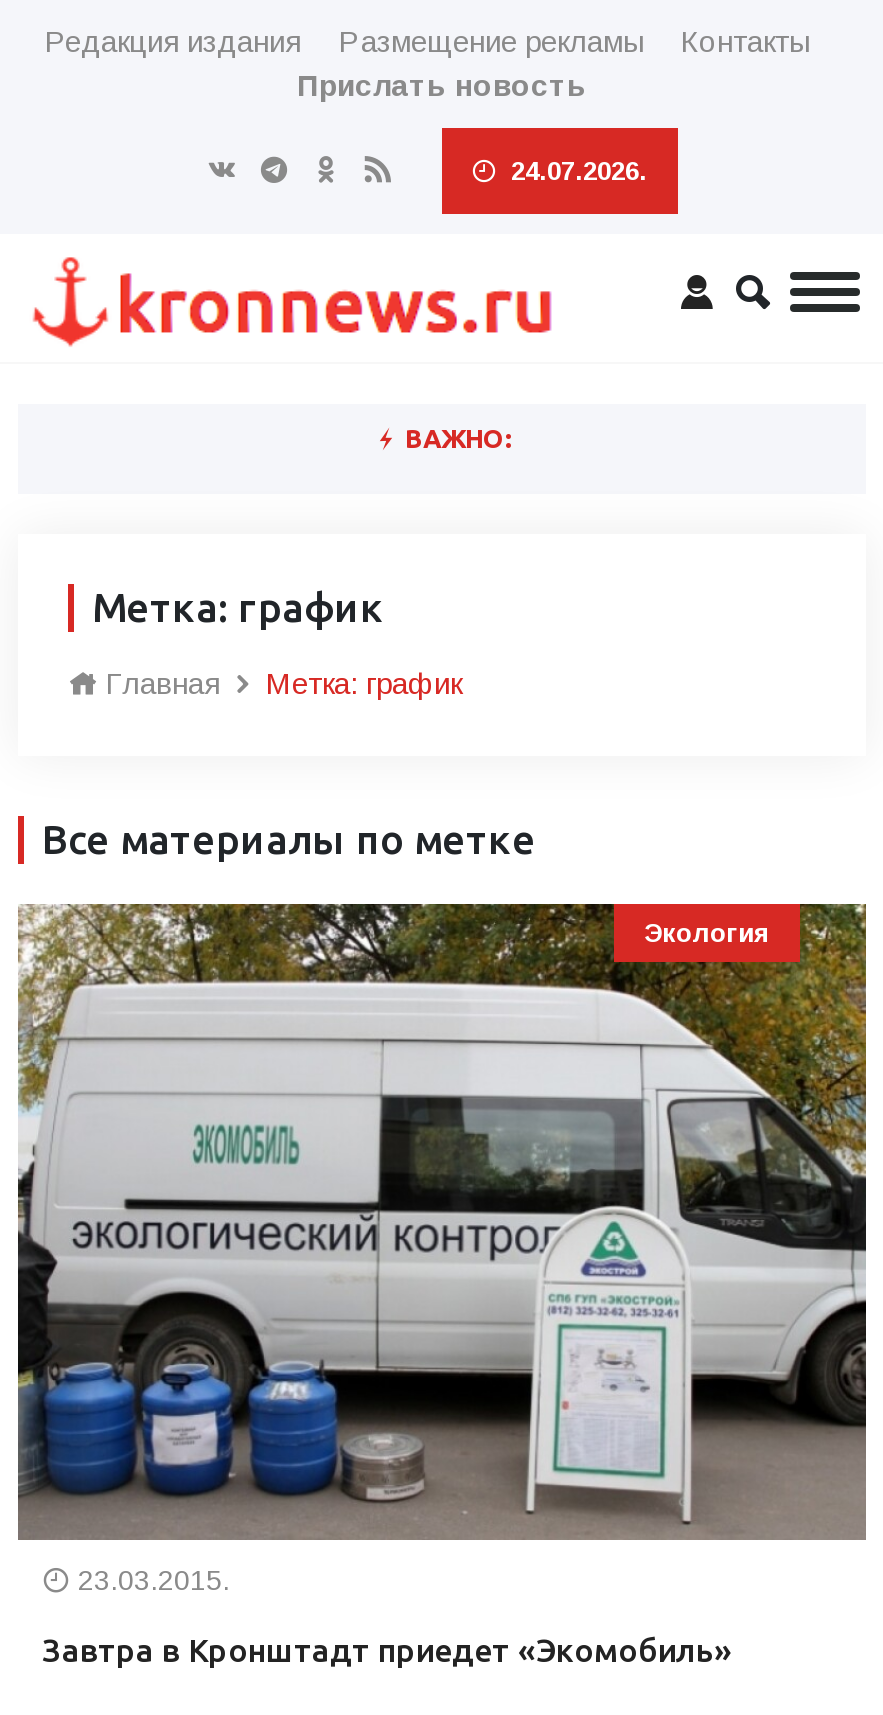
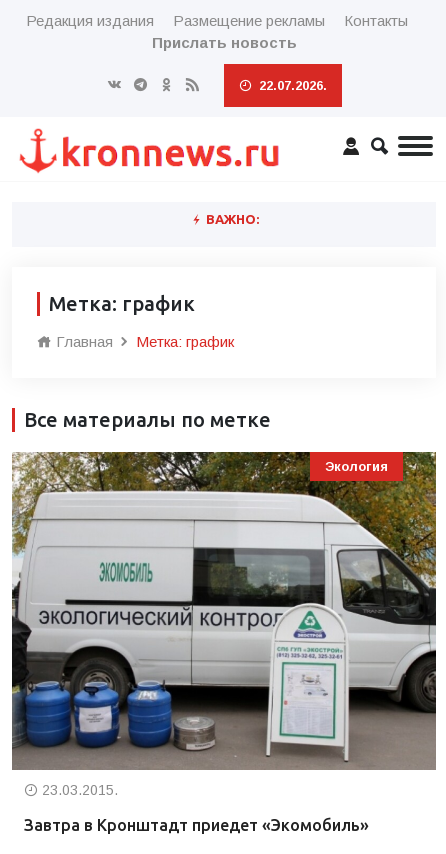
- 24.07.2026.
+ 22.07.2026.
